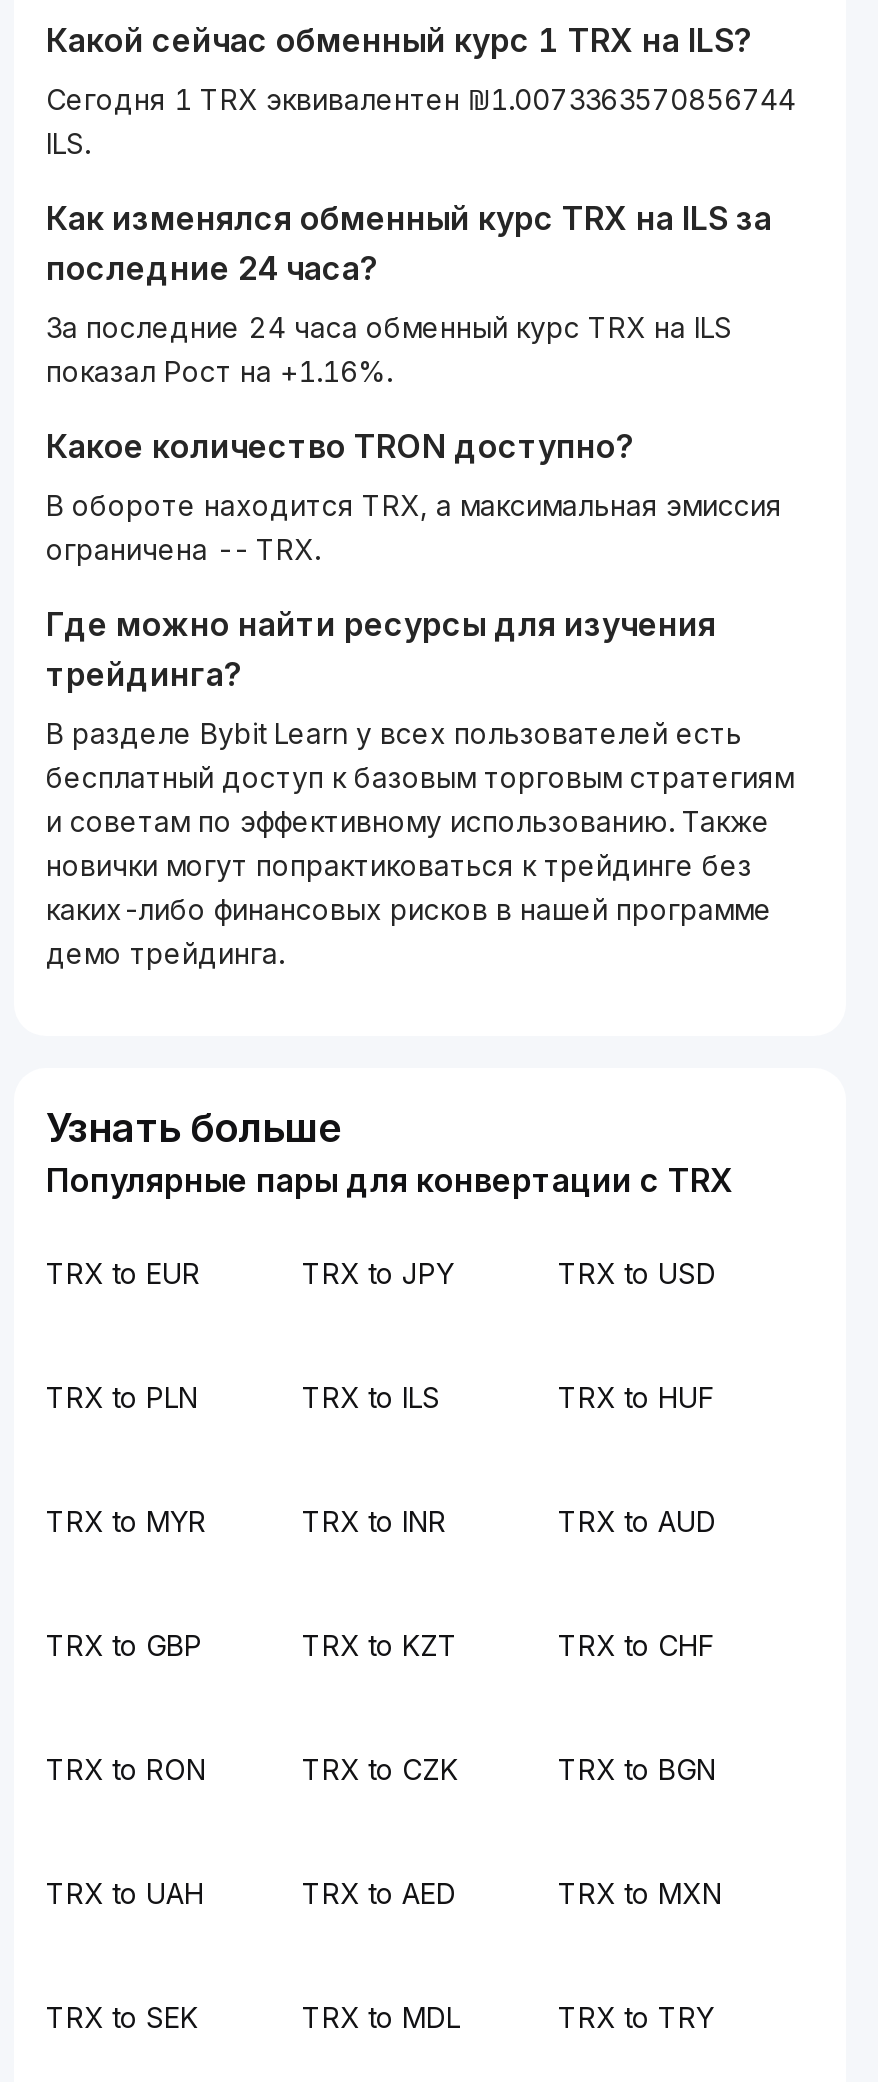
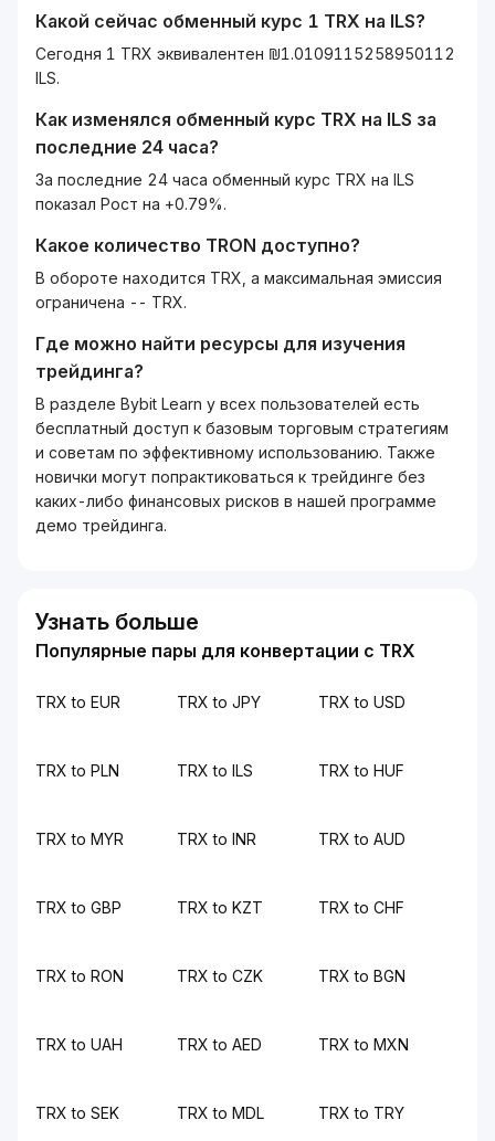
- Сегодня 1 TRX эквивалентен ₪1.0073363570856744
+ Сегодня 1 TRX эквивалентен ₪1.0109115258950112

- показал Рост на +1.16%.
+ показал Рост на +0.79%.
